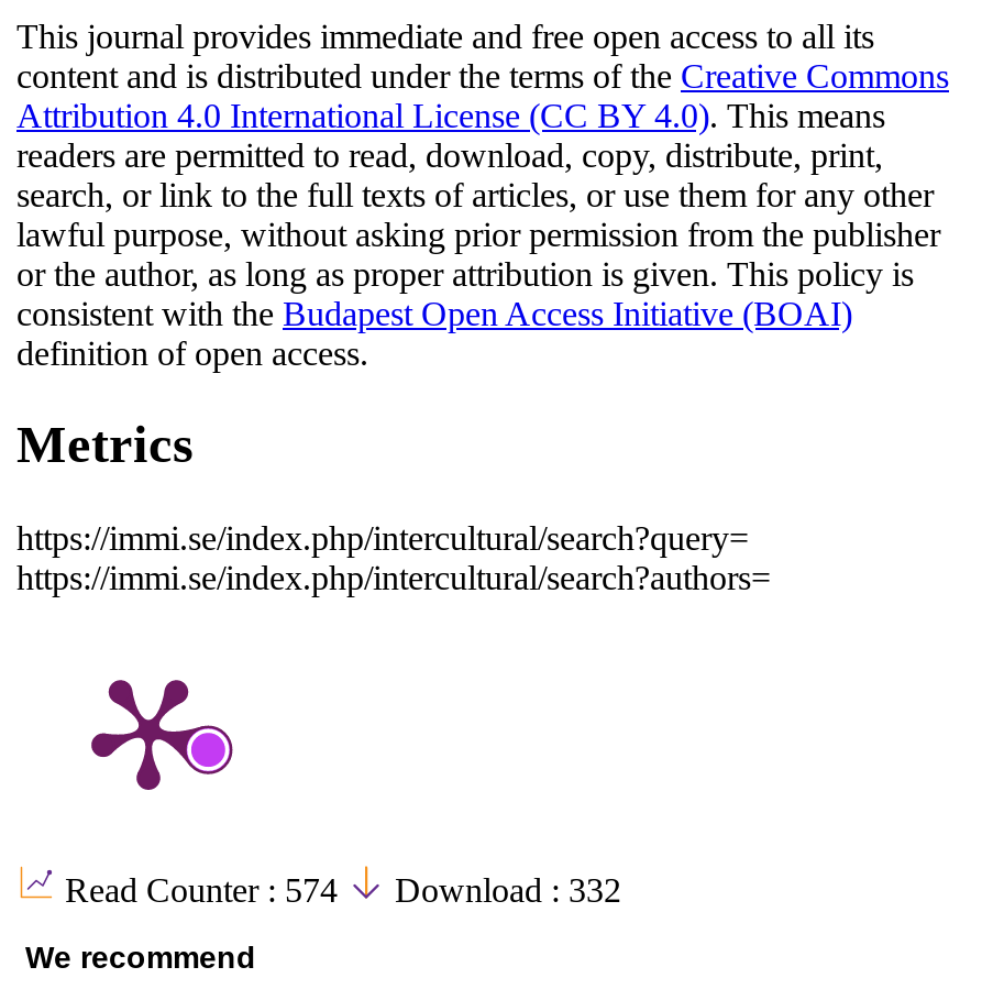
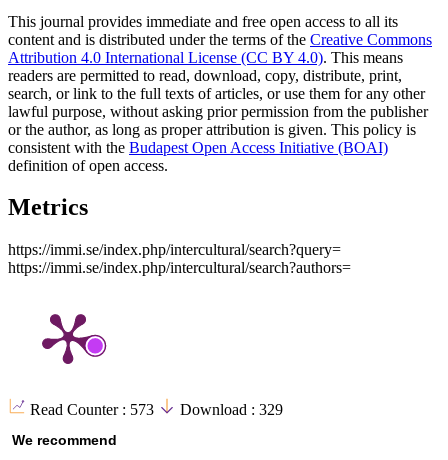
- Read Counter : 574
+ Read Counter : 573

- Download : 332
+ Download : 329
